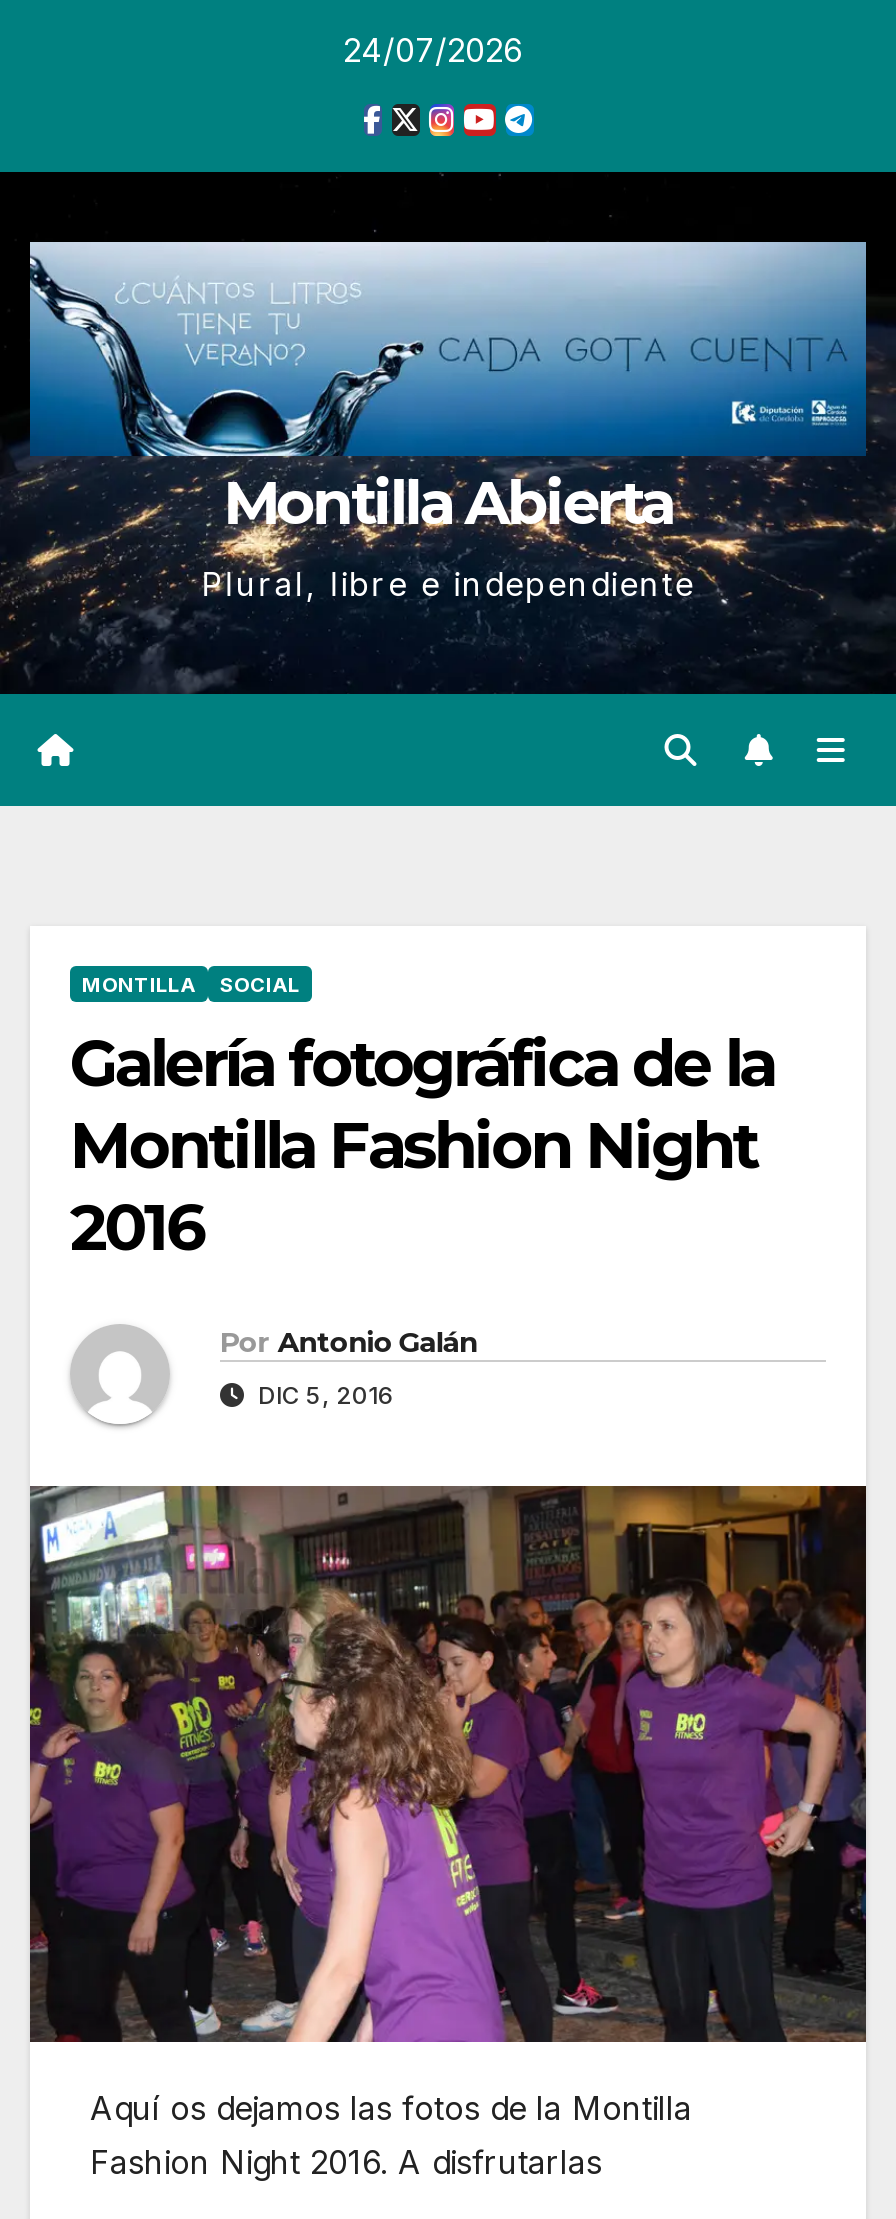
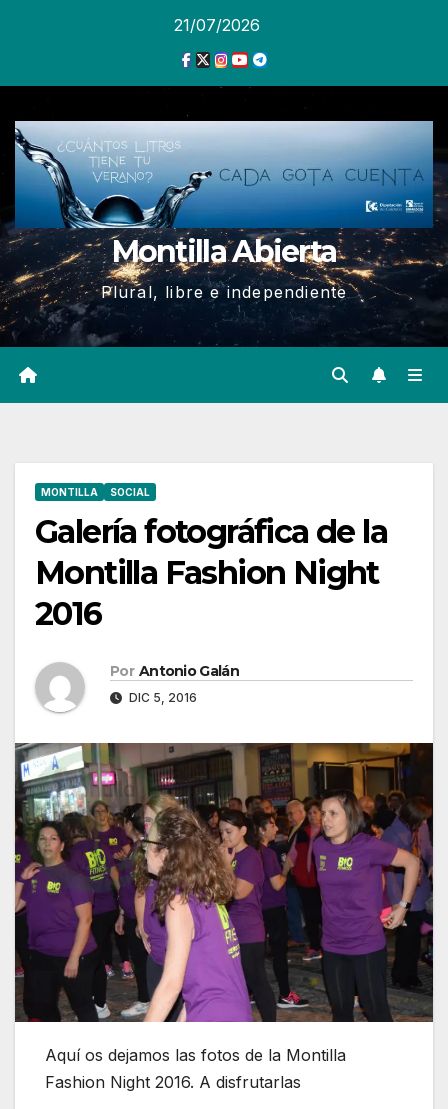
- 24/07/2026
+ 21/07/2026
